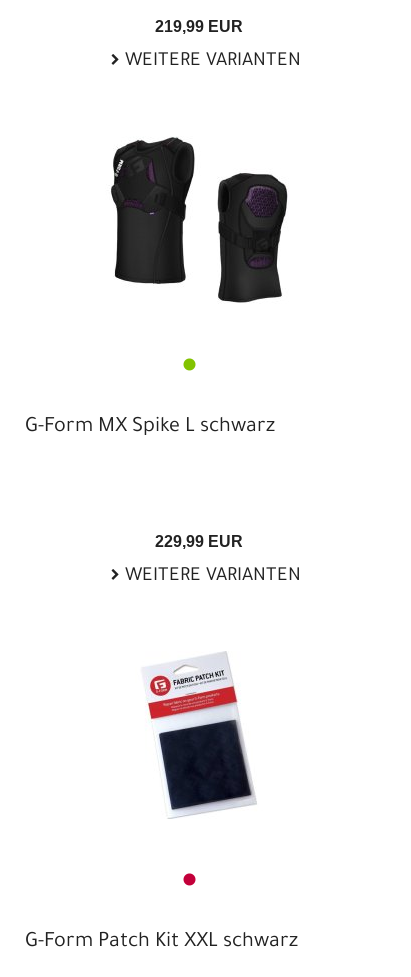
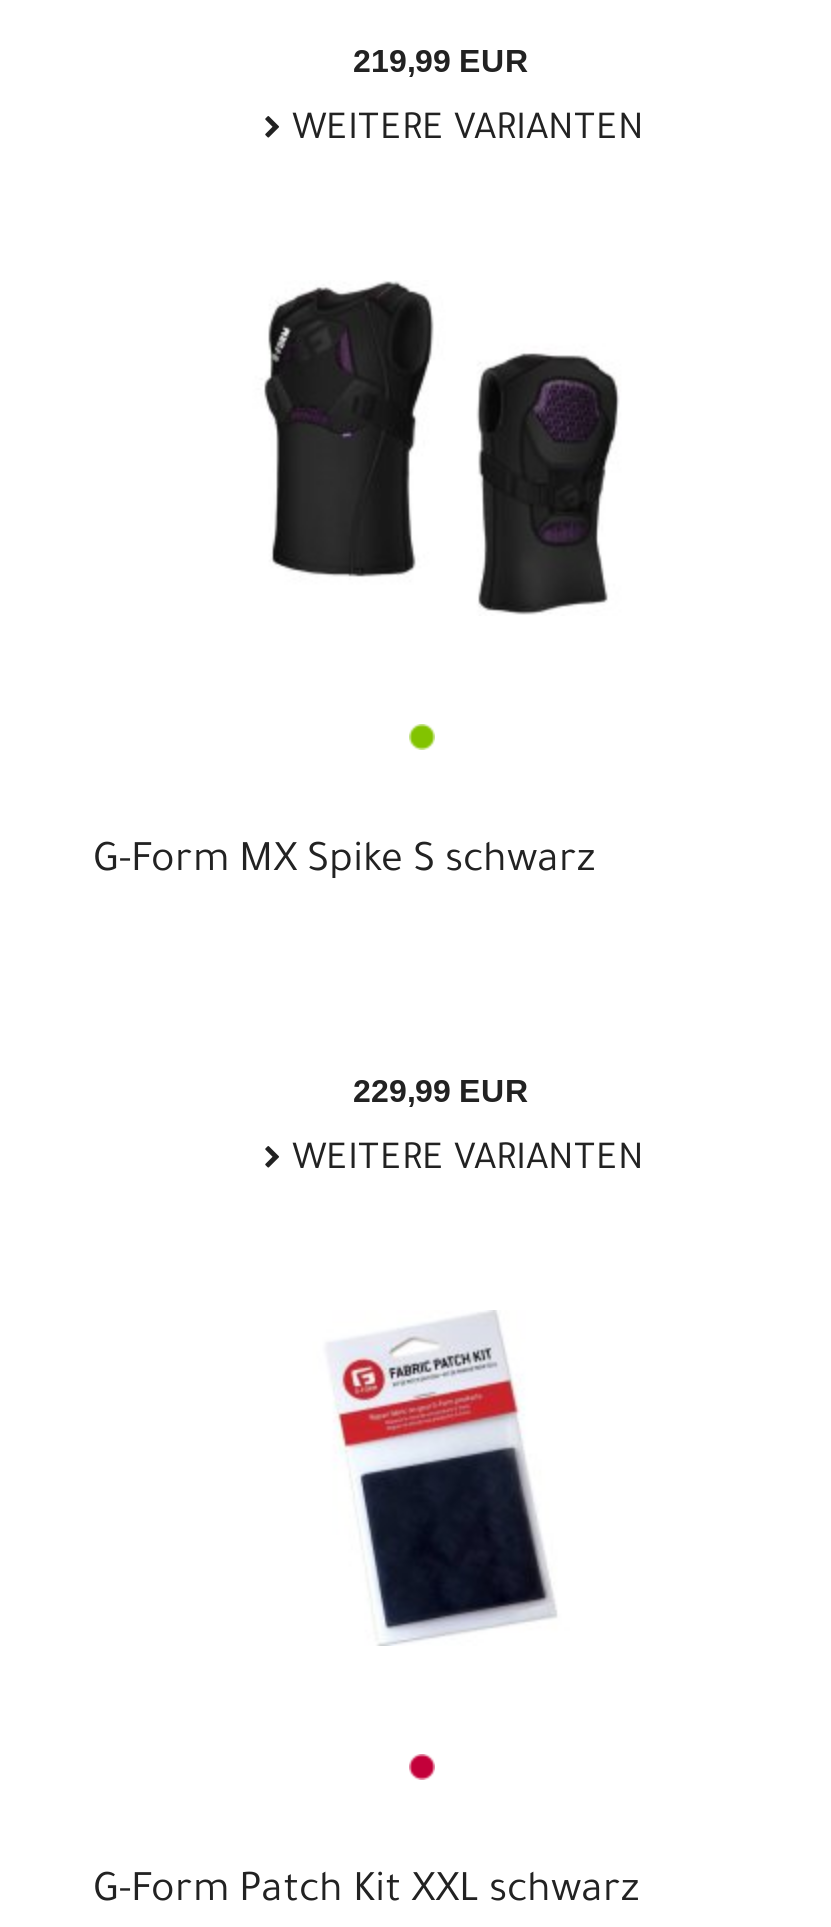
- G-Form MX Spike L schwarz
+ G-Form MX Spike S schwarz
